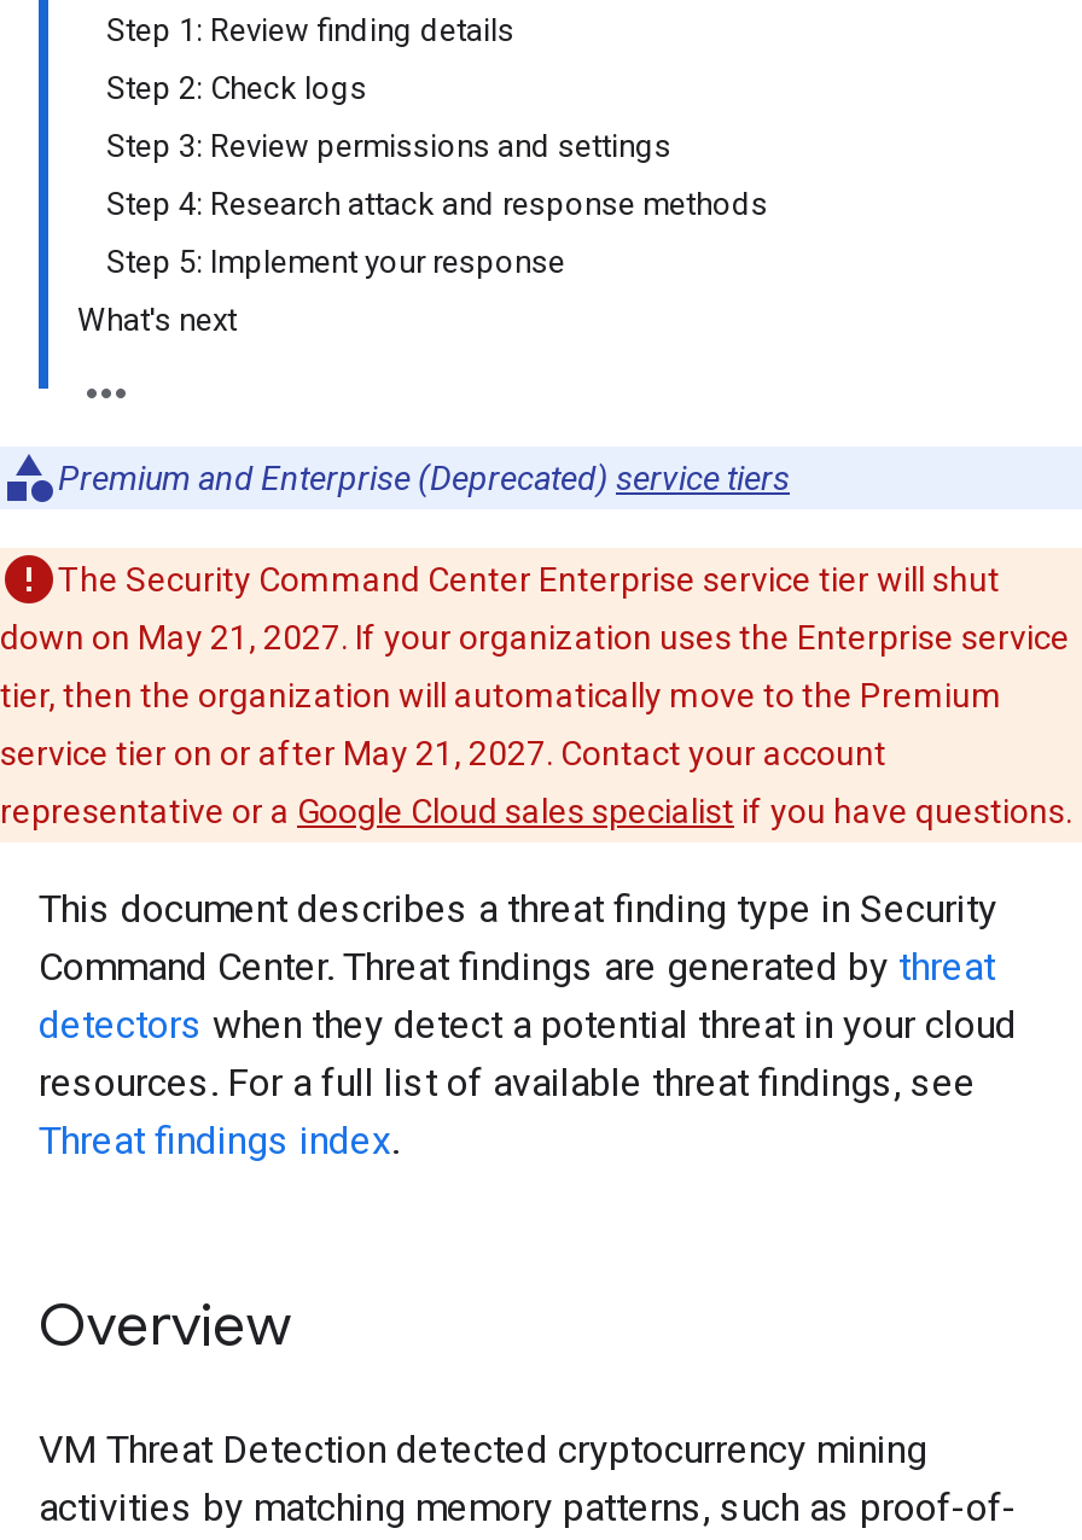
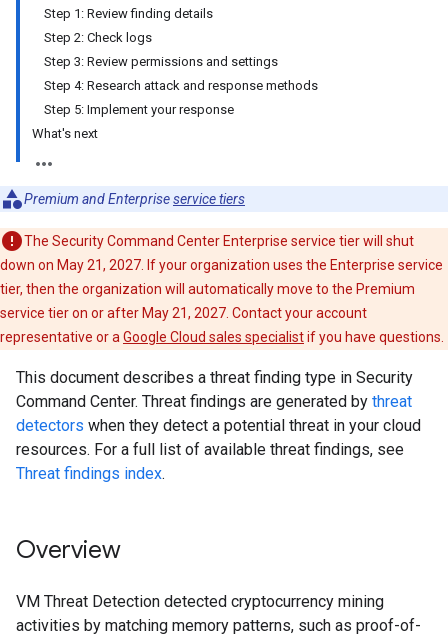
- Premium and Enterprise (Deprecated) service tiers
+ Premium and Enterprise service tiers
